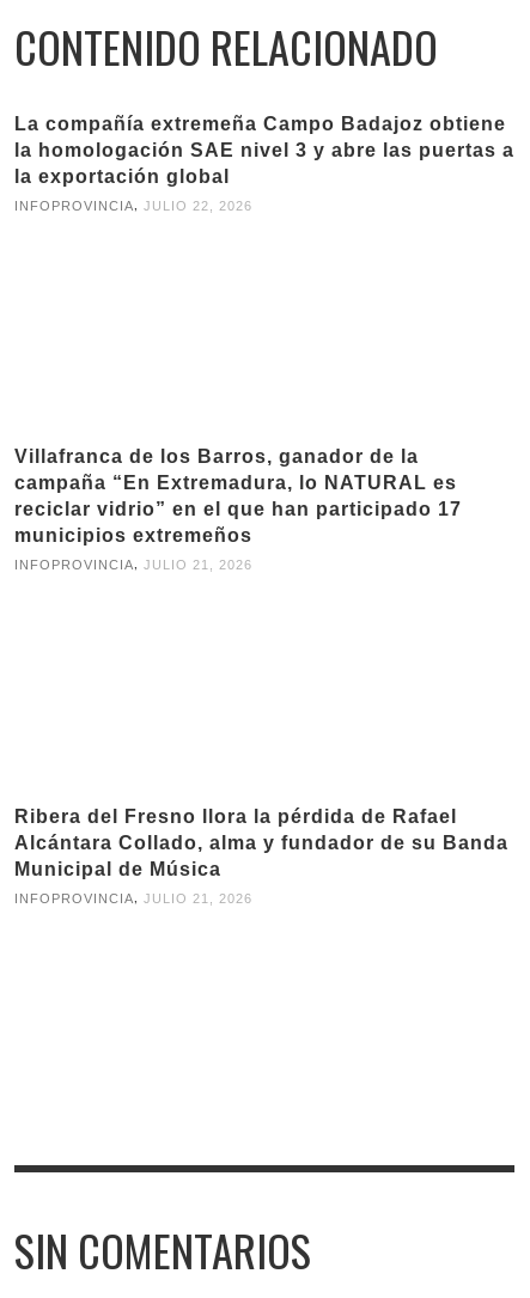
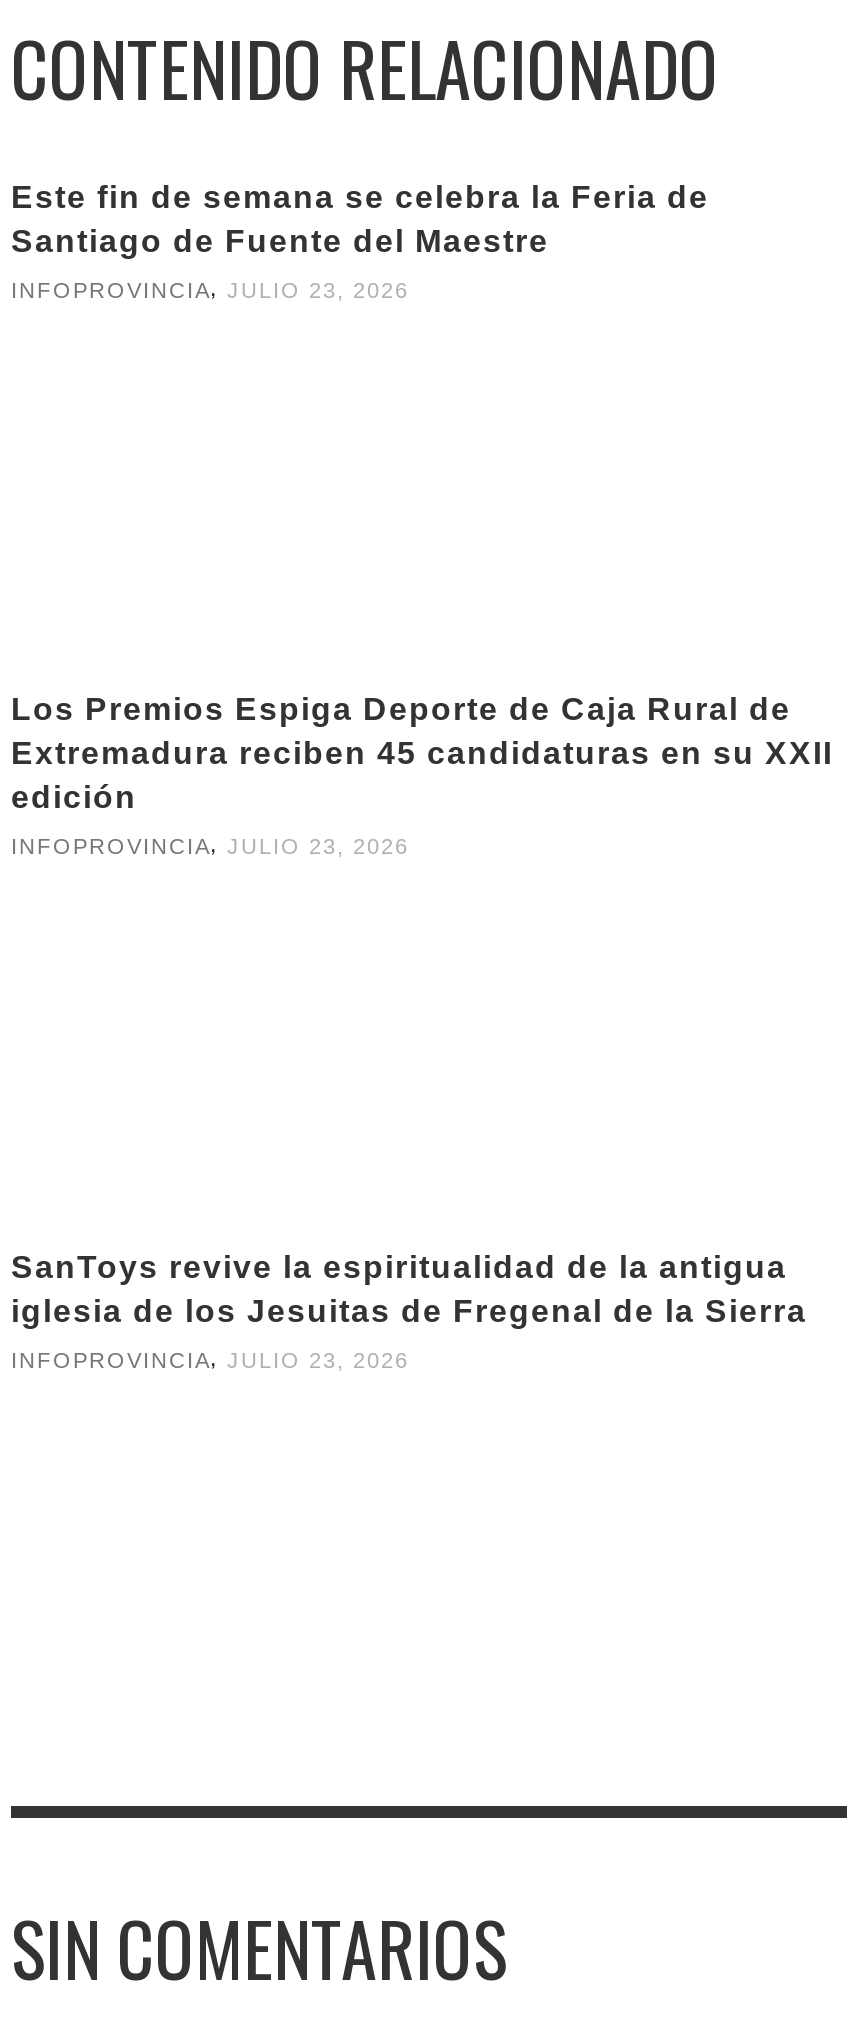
- La compañía extremeña Campo Badajoz obtiene
- la homologación SAE nivel 3 y abre las puertas a
- la exportación global
- INFOPROVINCIA, JULIO 22, 2026
+ Este fin de semana se celebra la Feria de
+ Santiago de Fuente del Maestre
+ INFOPROVINCIA, JULIO 23, 2026

- Villafranca de los Barros, ganador de la
- campaña “En Extremadura, lo NATURAL es
- reciclar vidrio” en el que han participado 17
- municipios extremeños
- INFOPROVINCIA, JULIO 21, 2026
+ Los Premios Espiga Deporte de Caja Rural de
+ Extremadura reciben 45 candidaturas en su XXII
+ edición
+ INFOPROVINCIA, JULIO 23, 2026

- Ribera del Fresno llora la pérdida de Rafael
- Alcántara Collado, alma y fundador de su Banda
- Municipal de Música
- INFOPROVINCIA, JULIO 21, 2026
+ SanToys revive la espiritualidad de la antigua
+ iglesia de los Jesuitas de Fregenal de la Sierra
+ INFOPROVINCIA, JULIO 23, 2026
